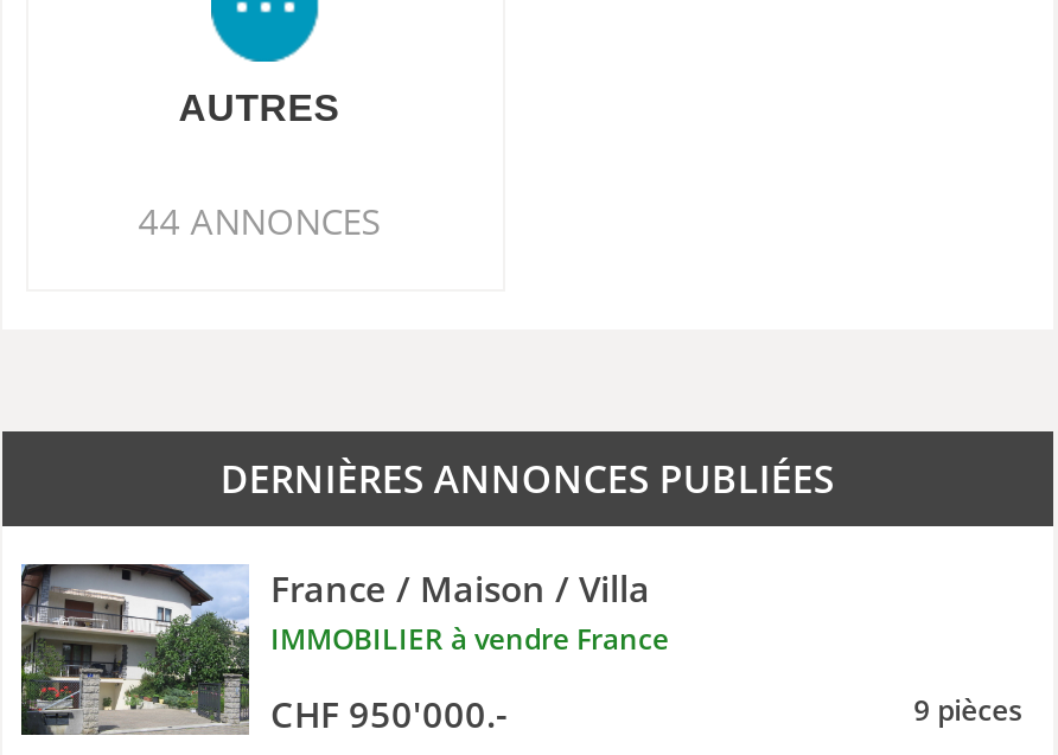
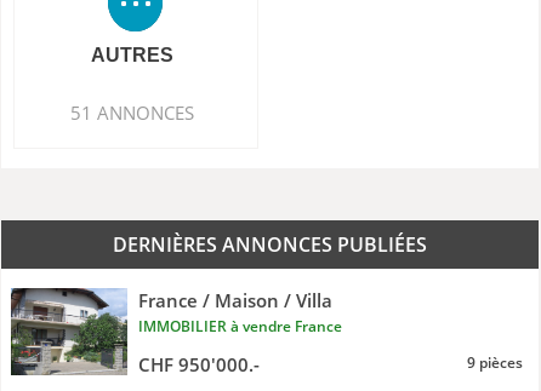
- 44 ANNONCES
+ 51 ANNONCES
